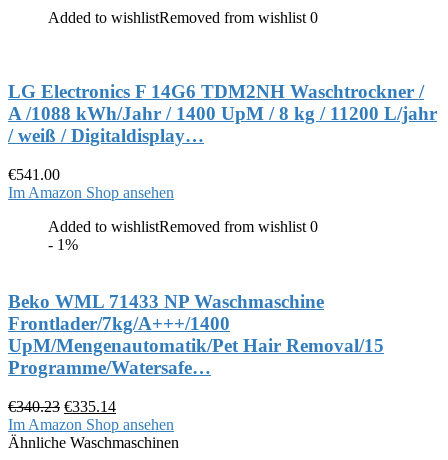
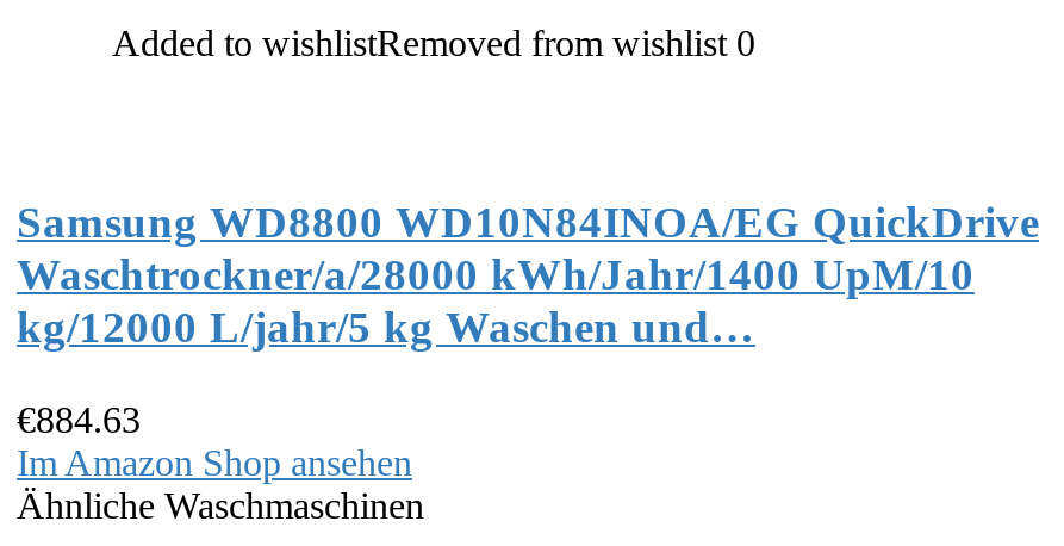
- LG Electronics F 14G6 TDM2NH Waschtrockner /
- A /1088 kWh/Jahr / 1400 UpM / 8 kg / 11200 L/jahr
- / weiß / Digitaldisplay…
- €541.00
- Im Amazon Shop ansehen
- Added to wishlistRemoved from wishlist 0
- - 1%
- Beko WML 71433 NP Waschmaschine
- Frontlader/7kg/A+++/1400
- UpM/Mengenautomatik/Pet Hair Removal/15
- Programme/Watersafe…
- €340.23 €335.14
+ Samsung WD8800 WD10N84INOA/EG QuickDrive
+ Waschtrockner/a/28000 kWh/Jahr/1400 UpM/10
+ kg/12000 L/jahr/5 kg Waschen und…
+ €884.63
